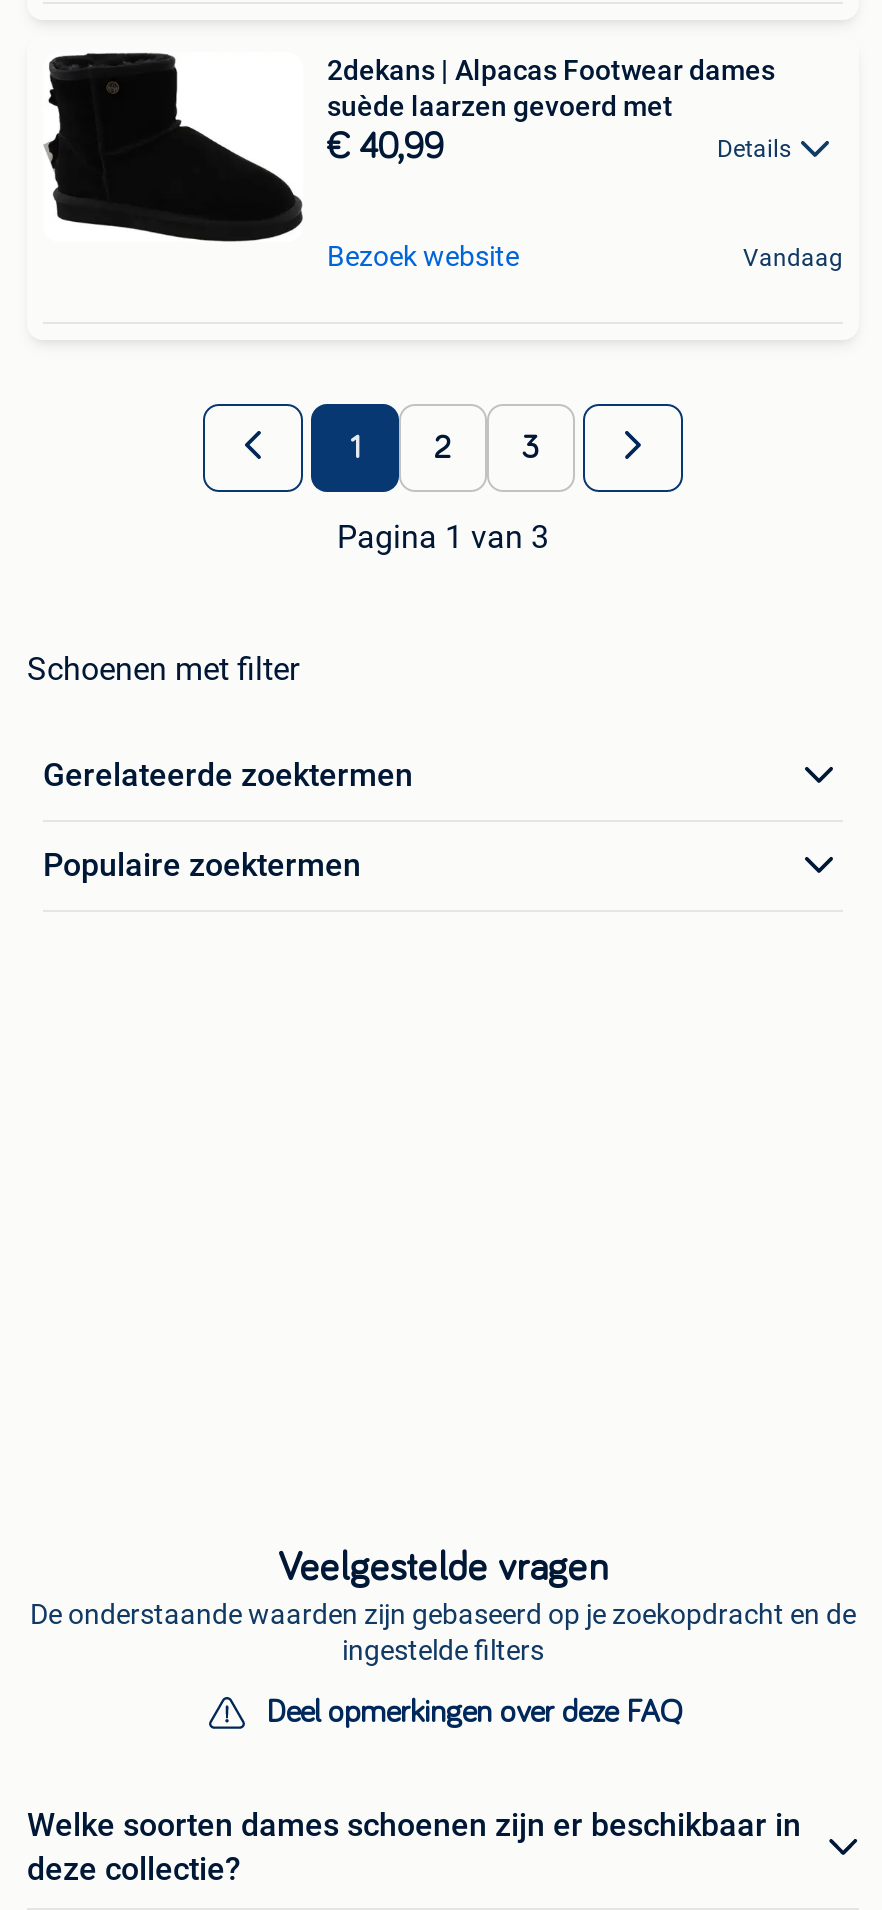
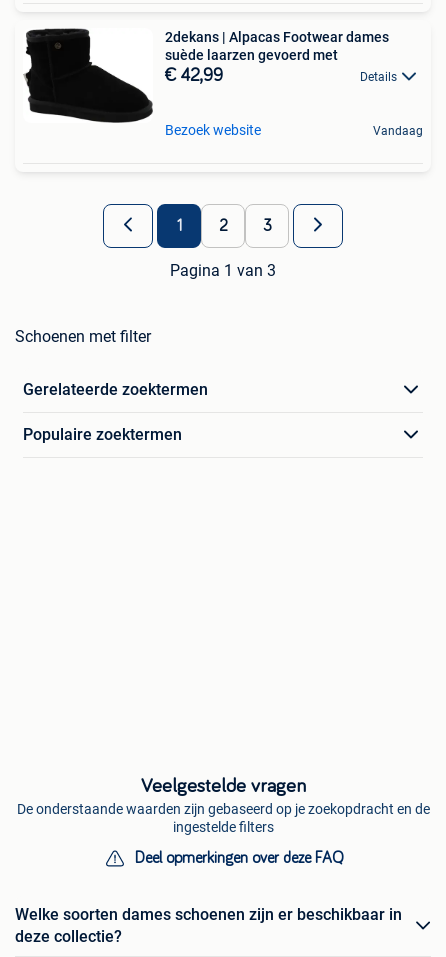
- € 40,99
+ € 42,99
